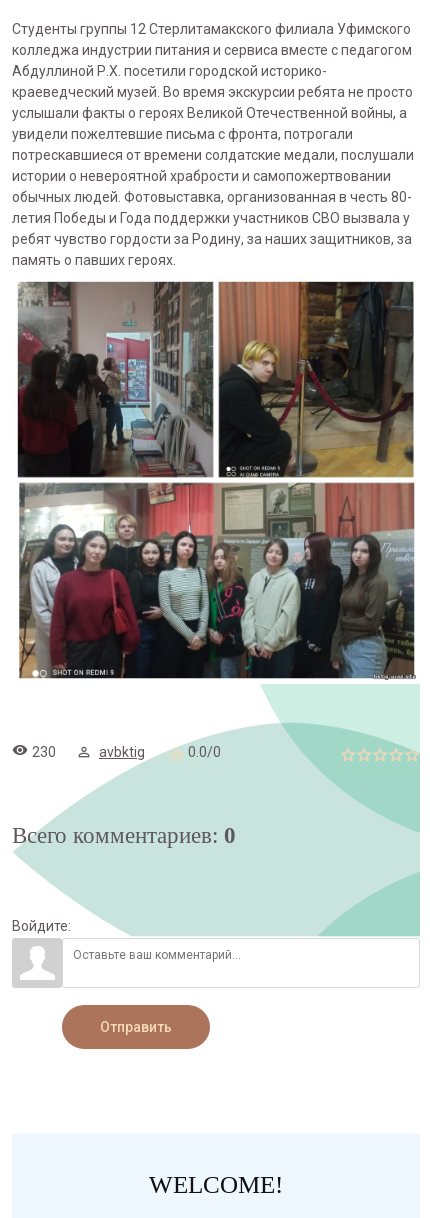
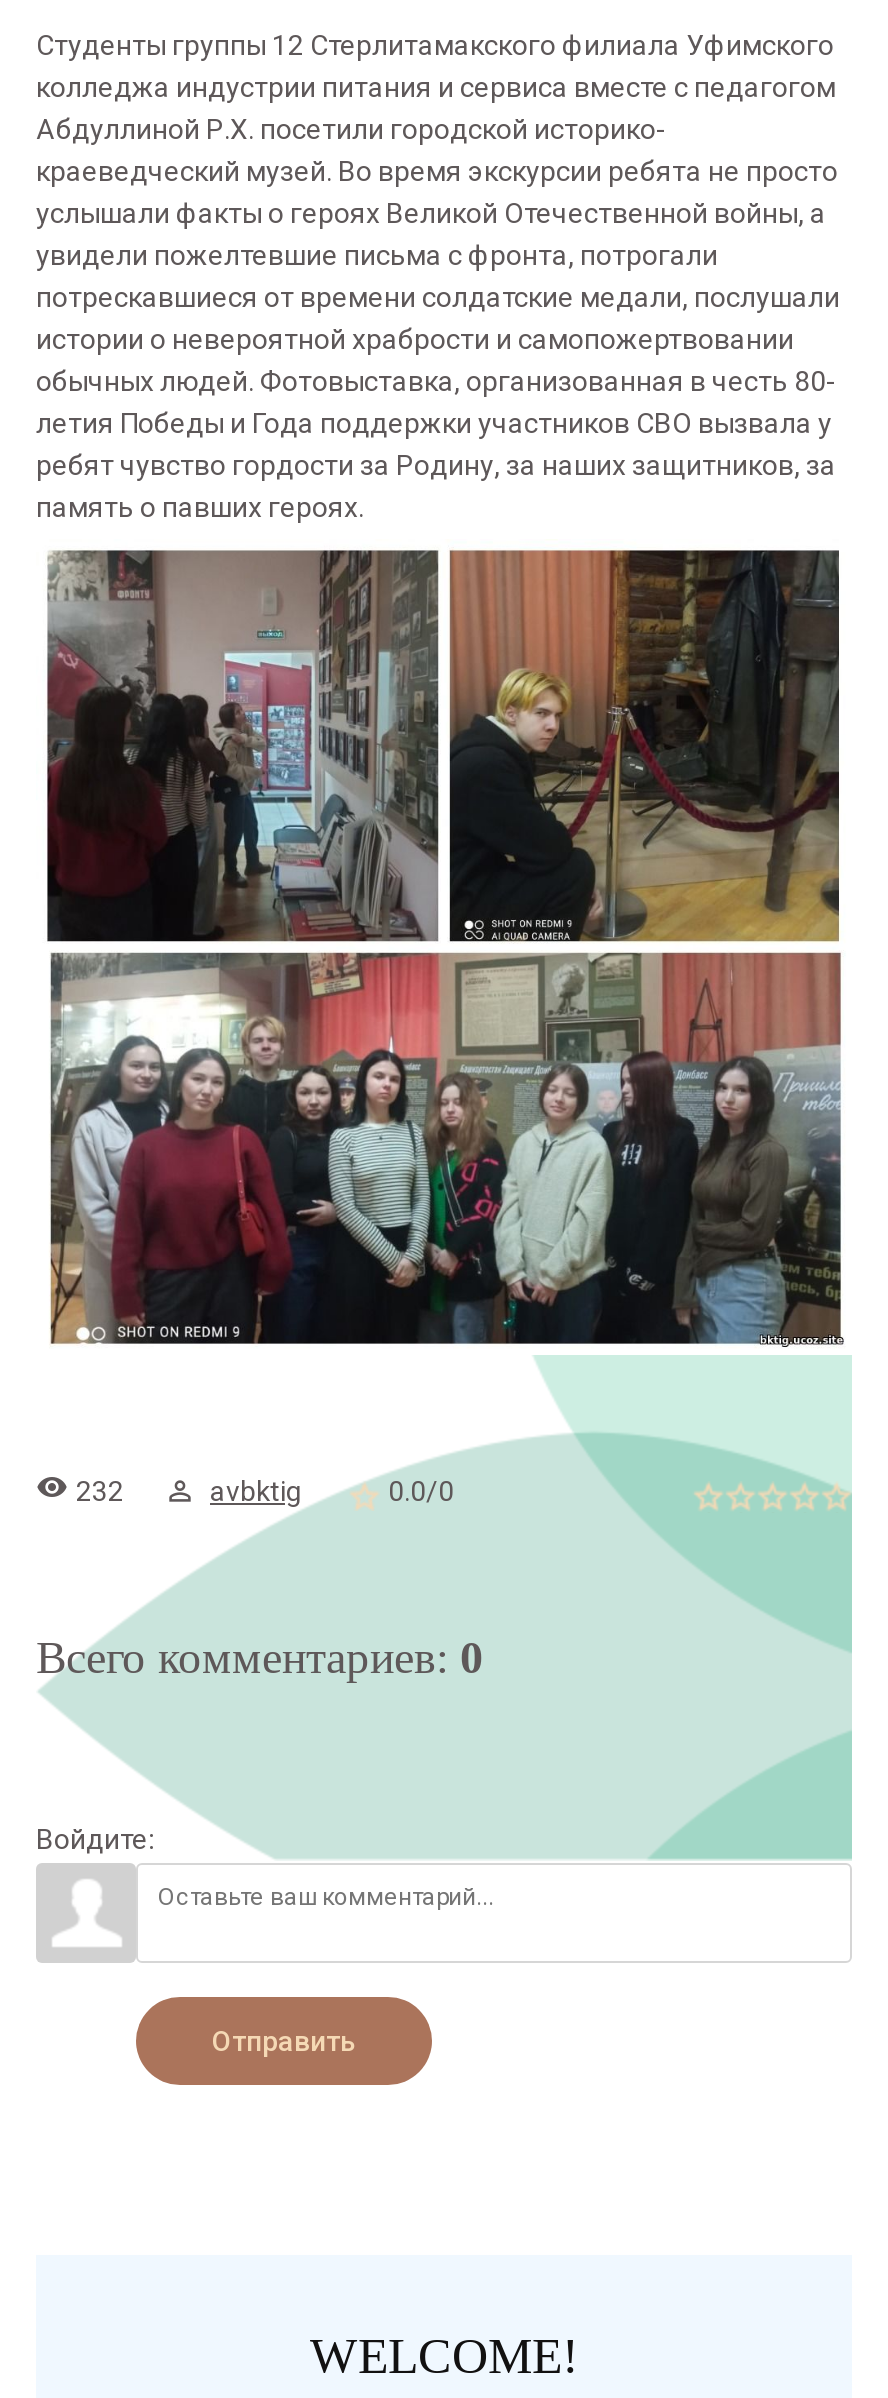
- 230
+ 232
